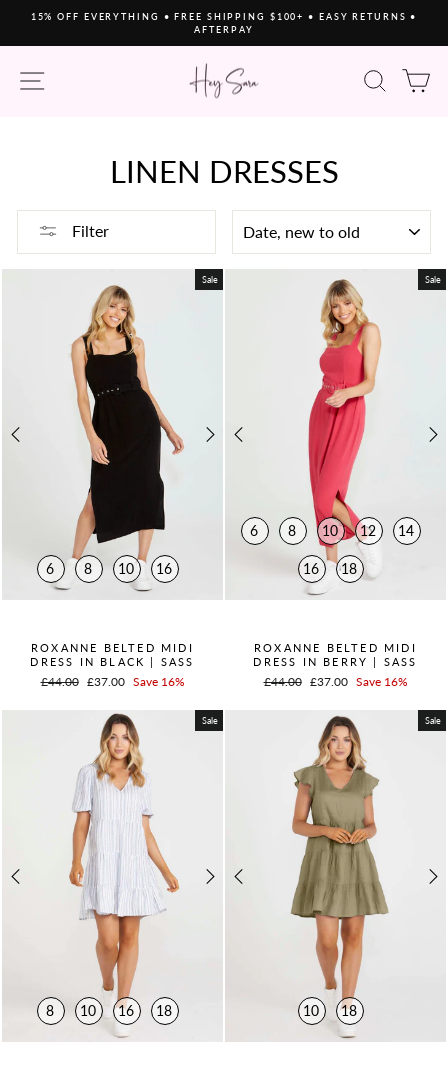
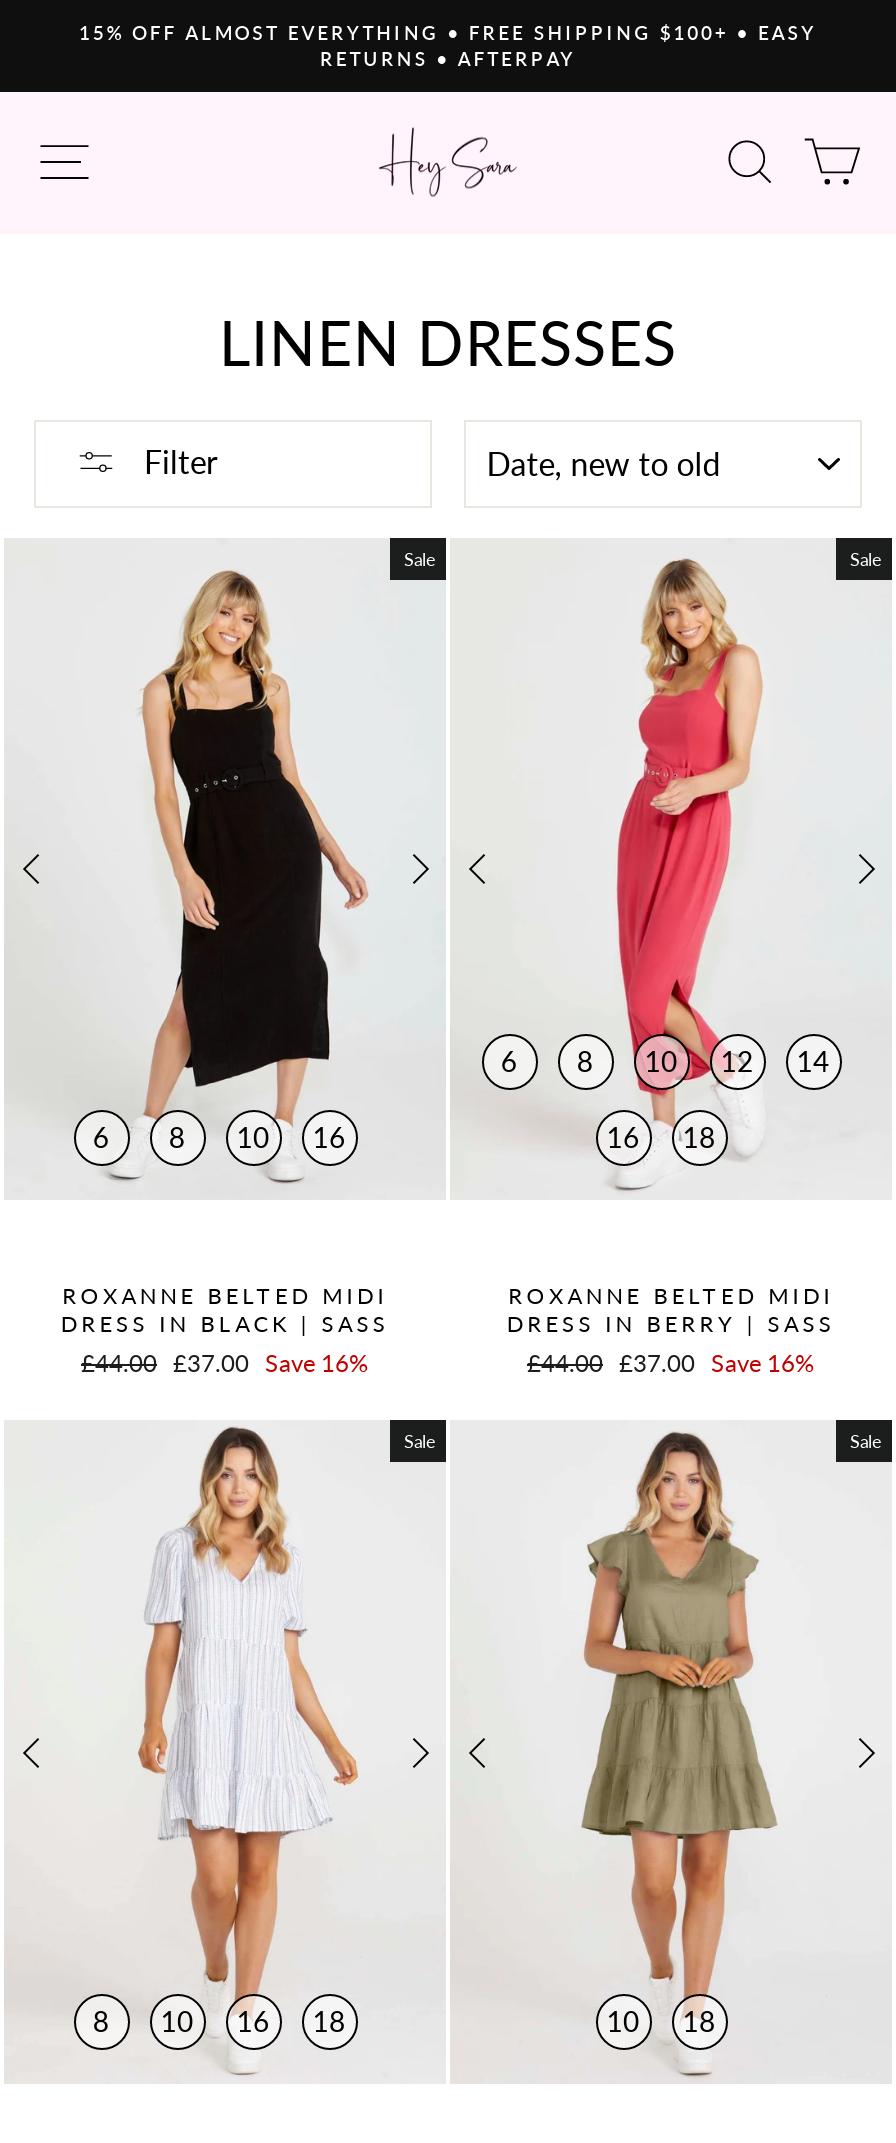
- 15% OFF EVERYTHING • FREE SHIPPING $100+ • EASY RETURNS •
- AFTERPAY
+ 15% OFF ALMOST EVERYTHING • FREE SHIPPING $100+ • EASY
+ RETURNS • AFTERPAY
